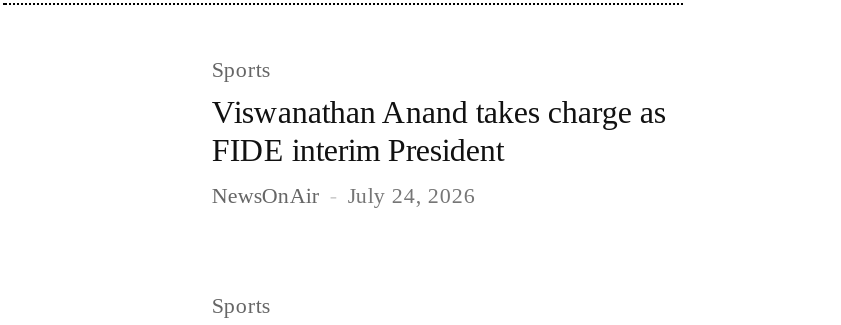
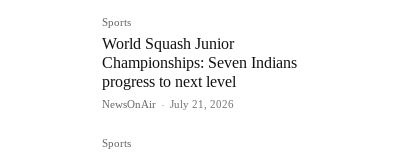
- Viswanathan Anand takes charge as
- FIDE interim President
+ World Squash Junior
+ Championships: Seven Indians
+ progress to next level

- NewsOnAir - July 24, 2026
+ NewsOnAir - July 21, 2026
